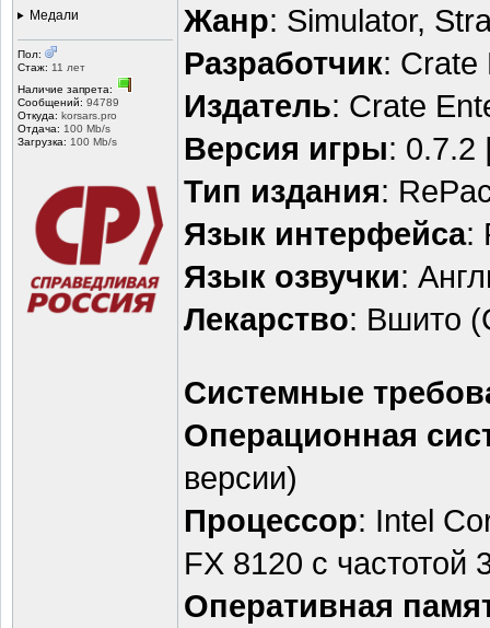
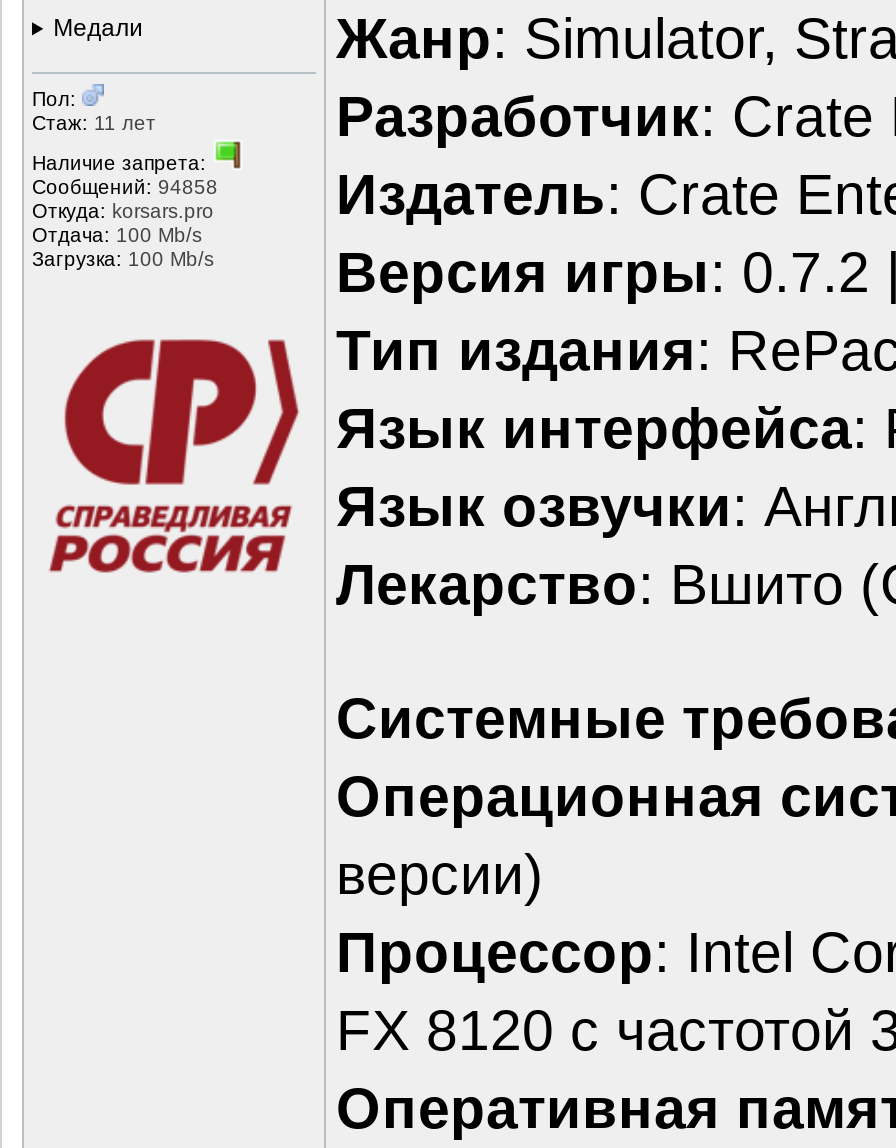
- Сообщений: 94789
+ Сообщений: 94858
